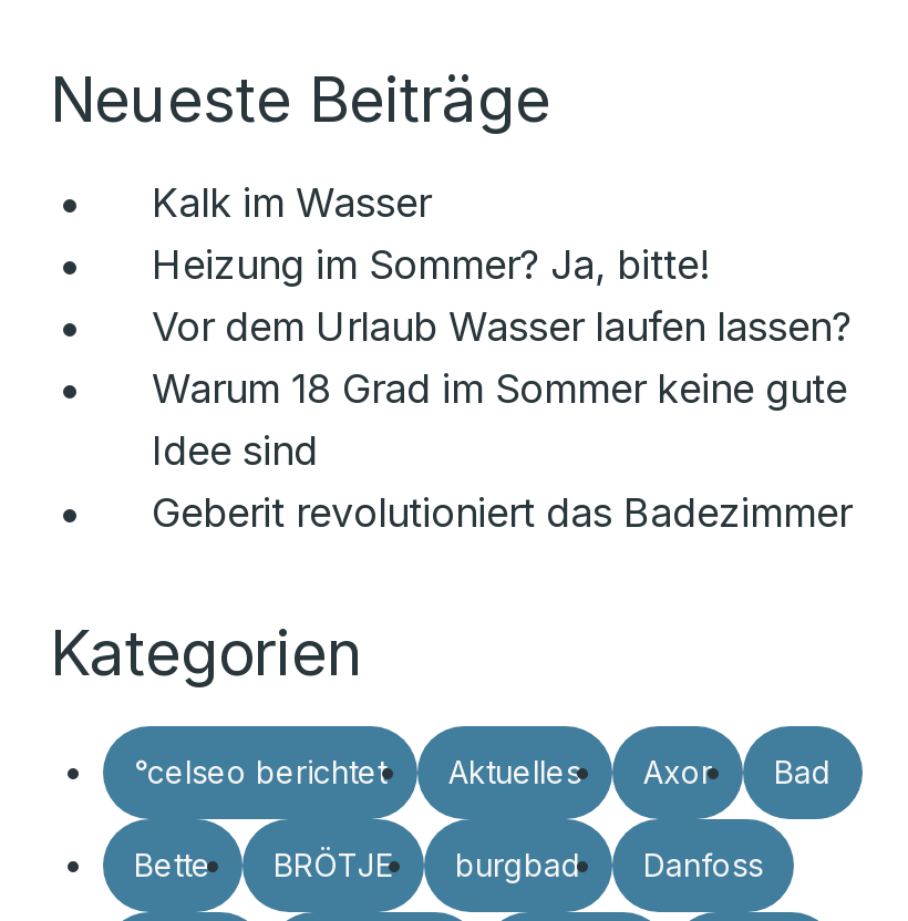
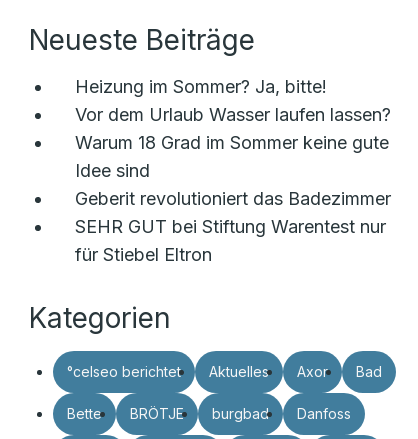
- Kalk im Wasser

moved up: Heizung im Sommer? Ja, bitte! | Vor dem Urlaub Wasser laufen lassen? | Warum 18 Grad im Sommer keine gute | Idee sind | Geberit revolutioniert das Badezimmer

+ SEHR GUT bei Stiftung Warentest nur
+ für Stiebel Eltron
